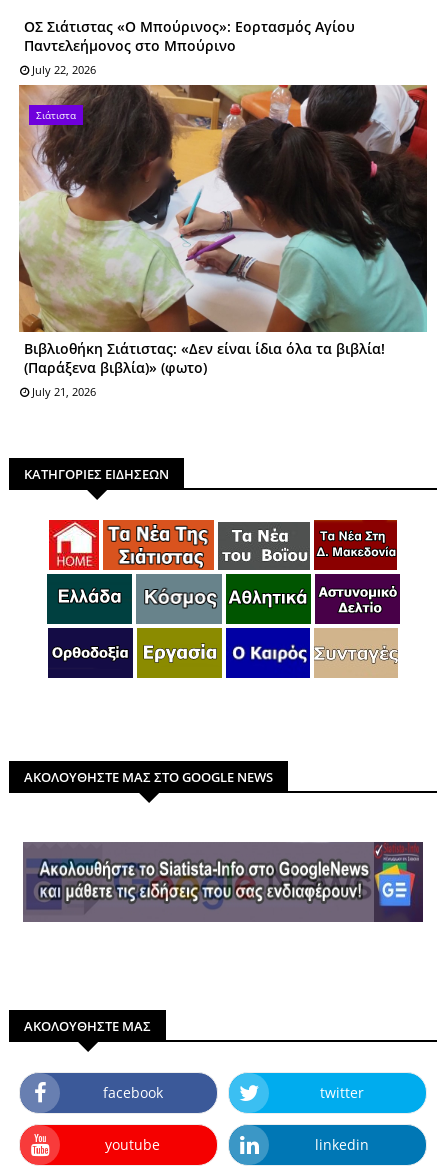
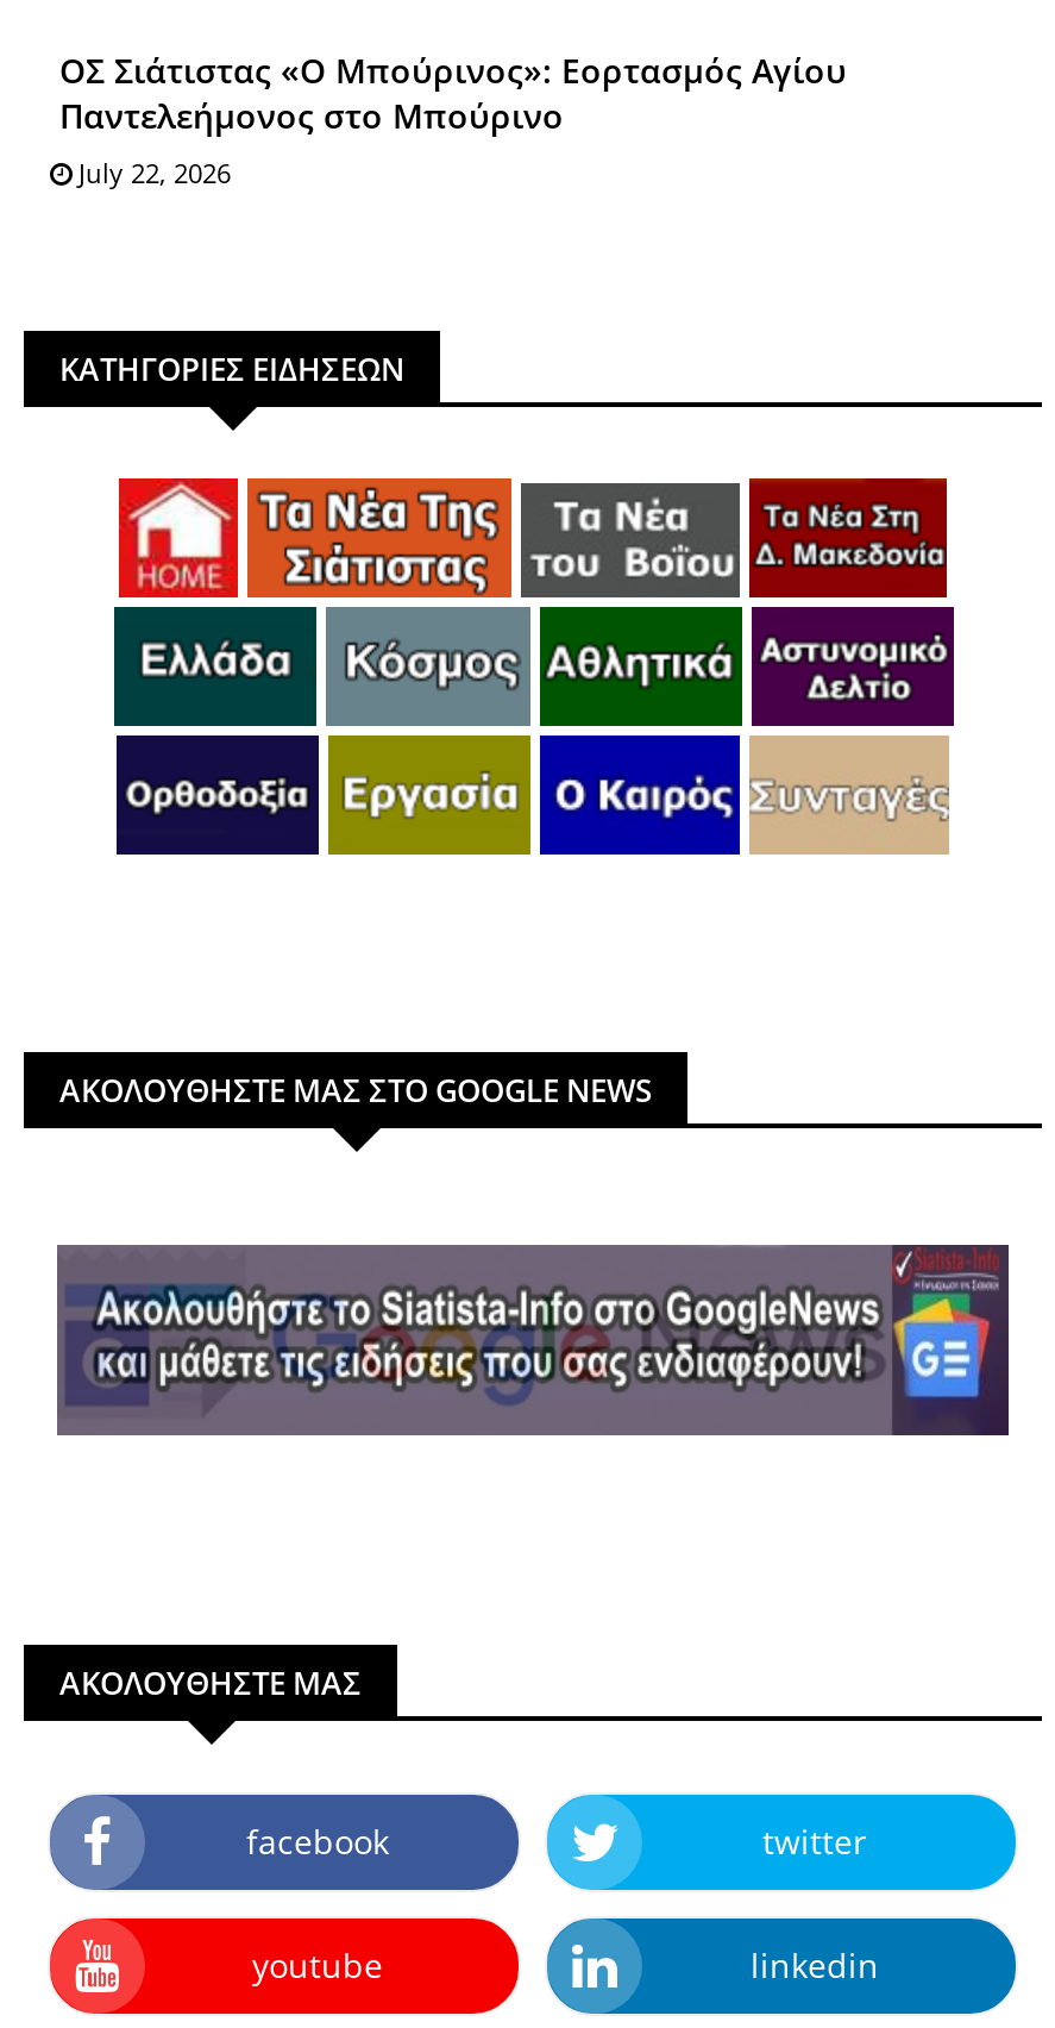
- [image]
- Σιάτιστα

- Βιβλιοθήκη Σιάτιστας: «Δεν είναι ίδια όλα τα βιβλία!
- (Παράξενα βιβλία)» (φωτο)
- July 21, 2026
